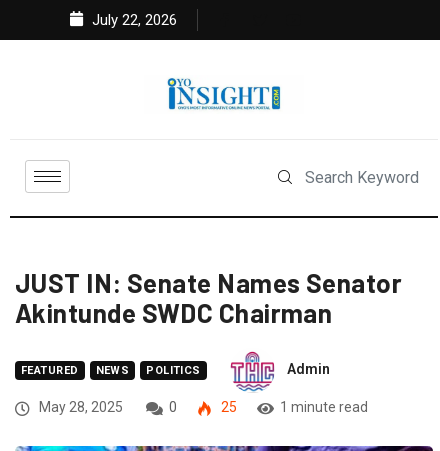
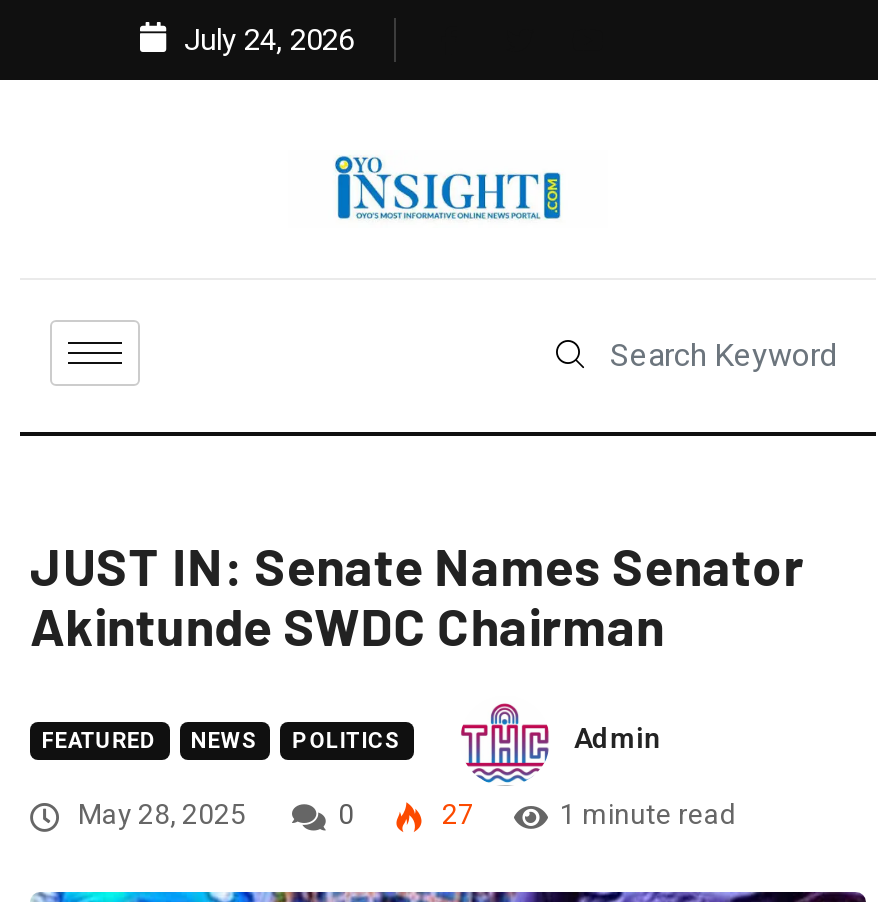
- July 22, 2026
+ July 24, 2026

- 25
+ 27
